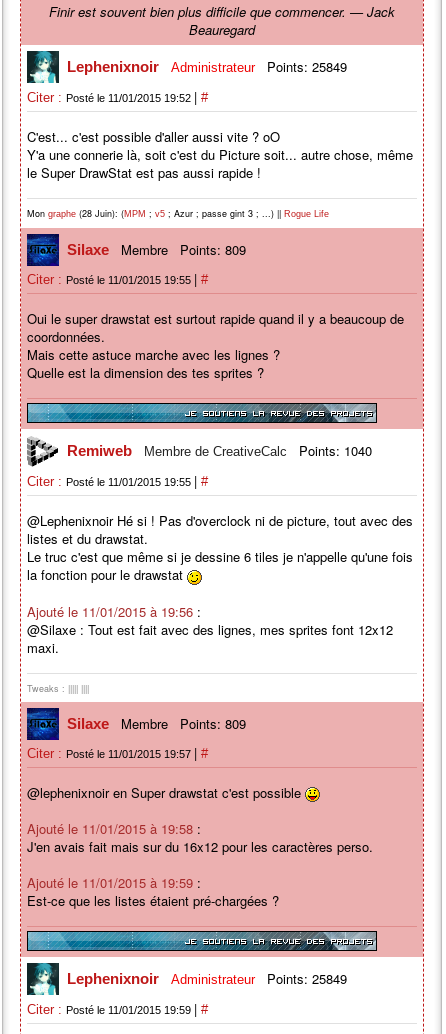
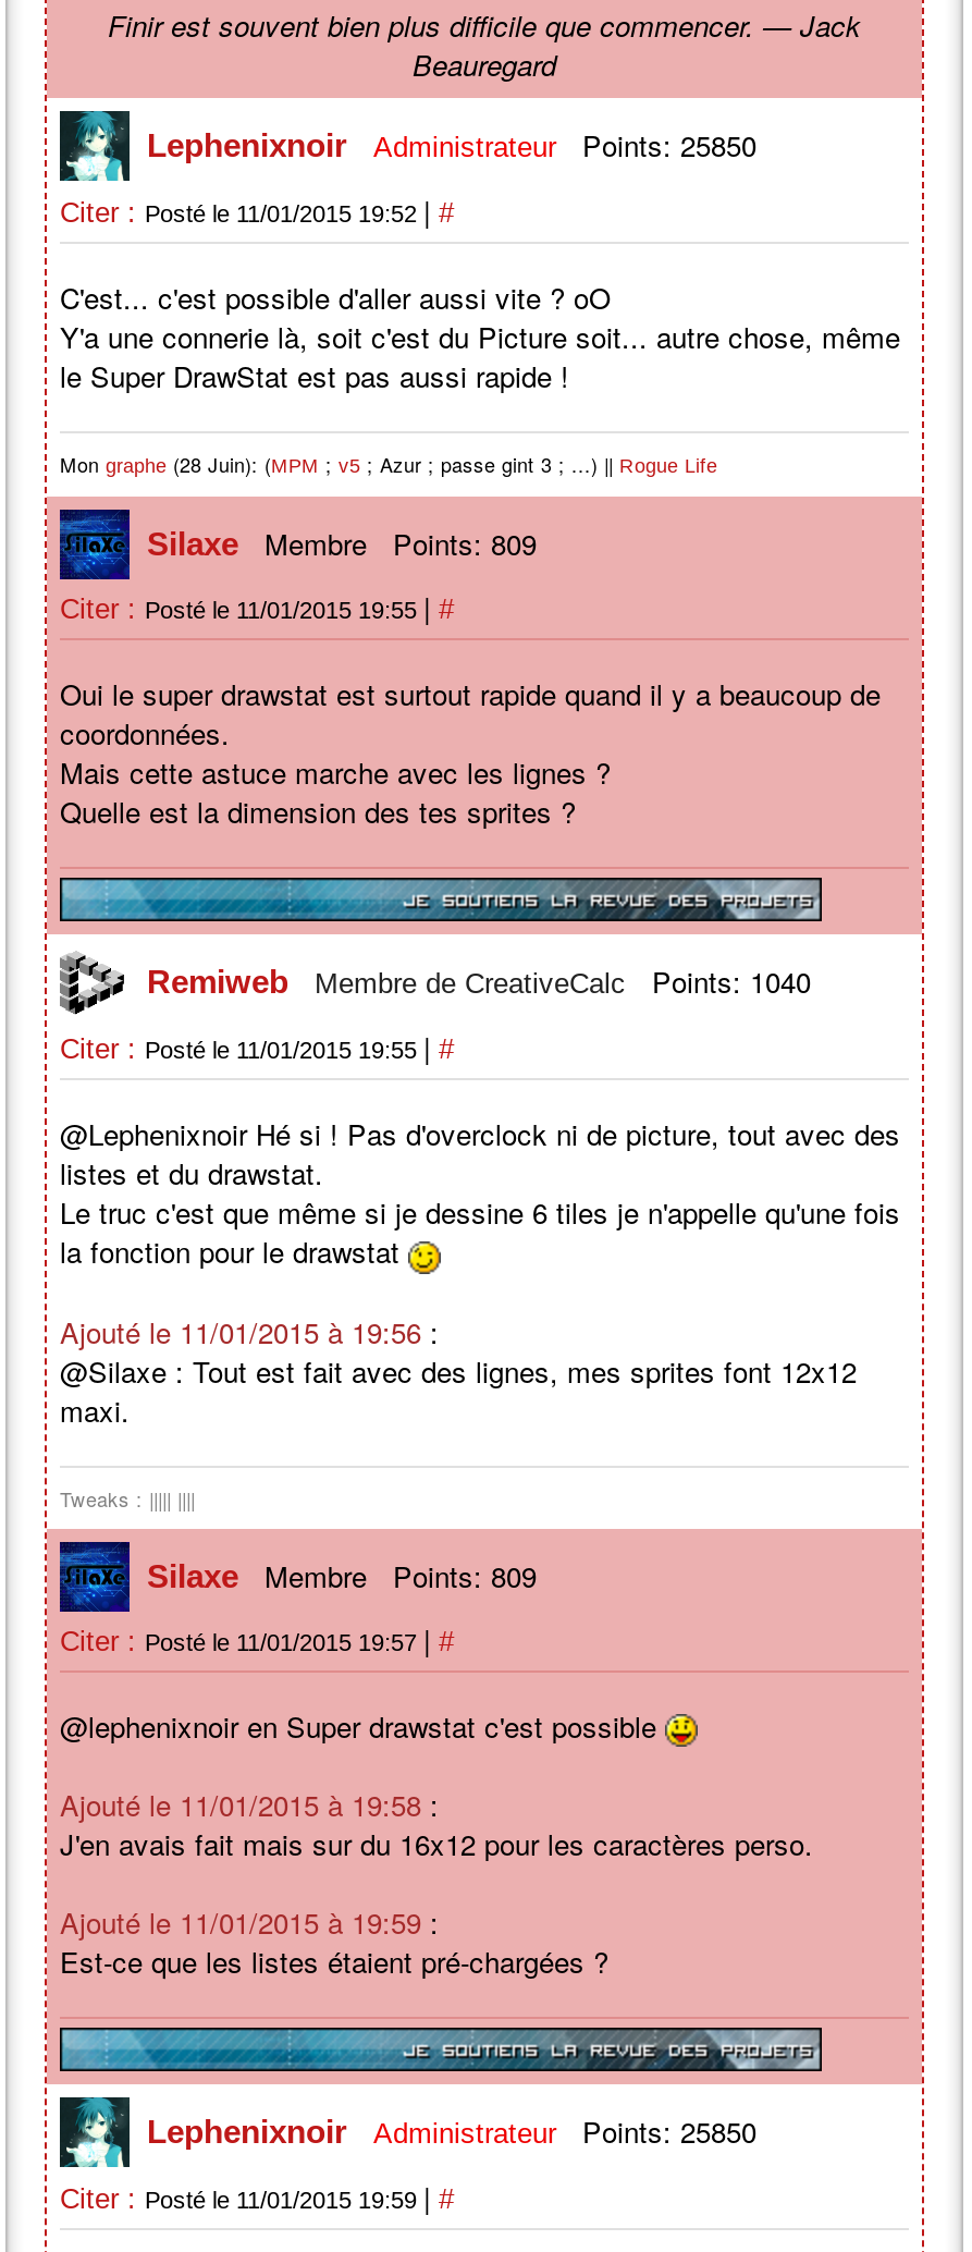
- Lephenixnoir Administrateur Points: 25849
+ Lephenixnoir Administrateur Points: 25850

- Lephenixnoir Administrateur Points: 25849
+ Lephenixnoir Administrateur Points: 25850
